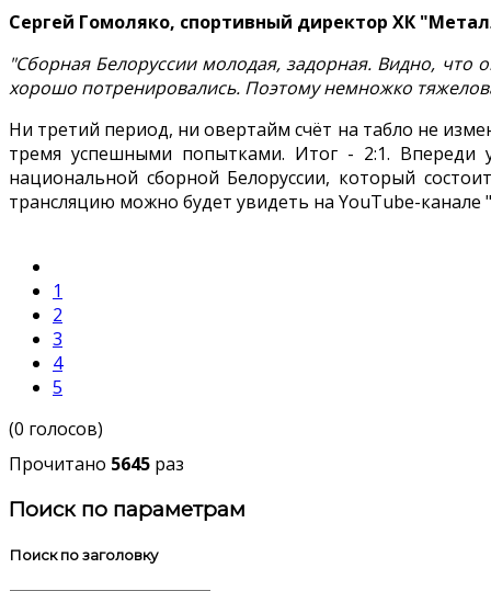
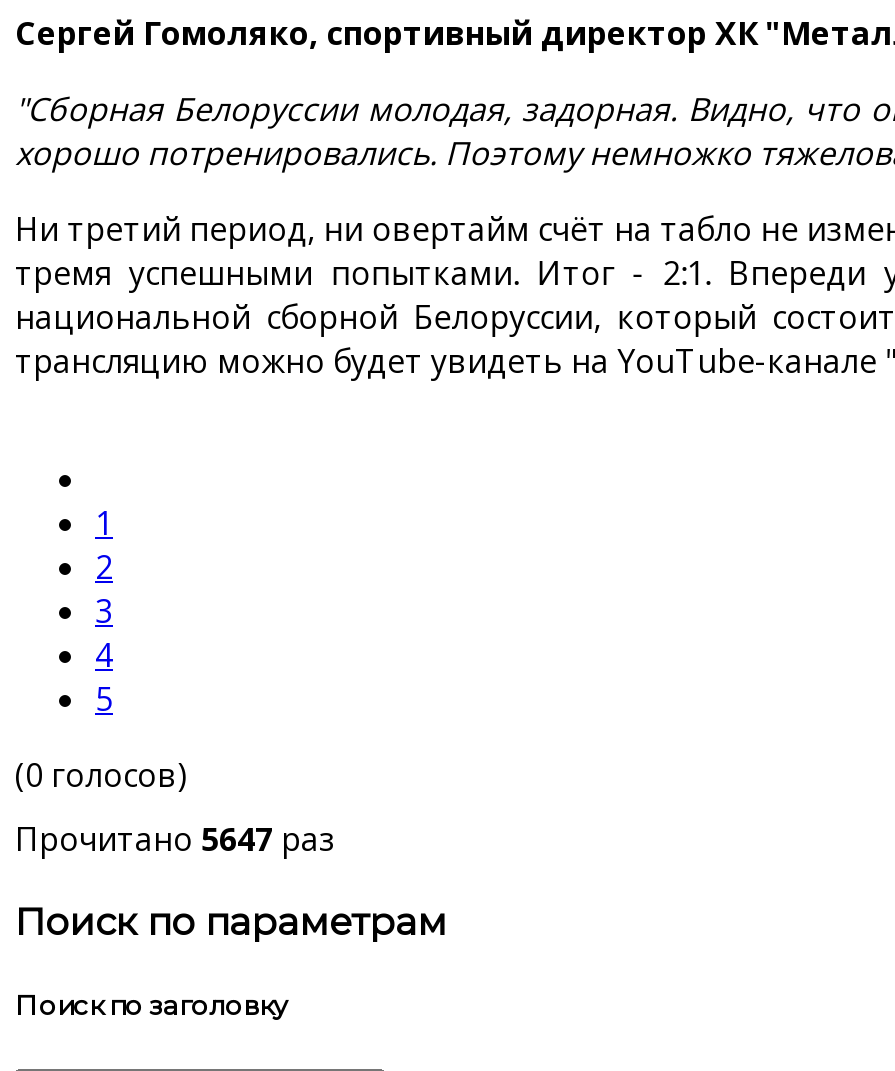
- Прочитано 5645 раз
+ Прочитано 5647 раз
